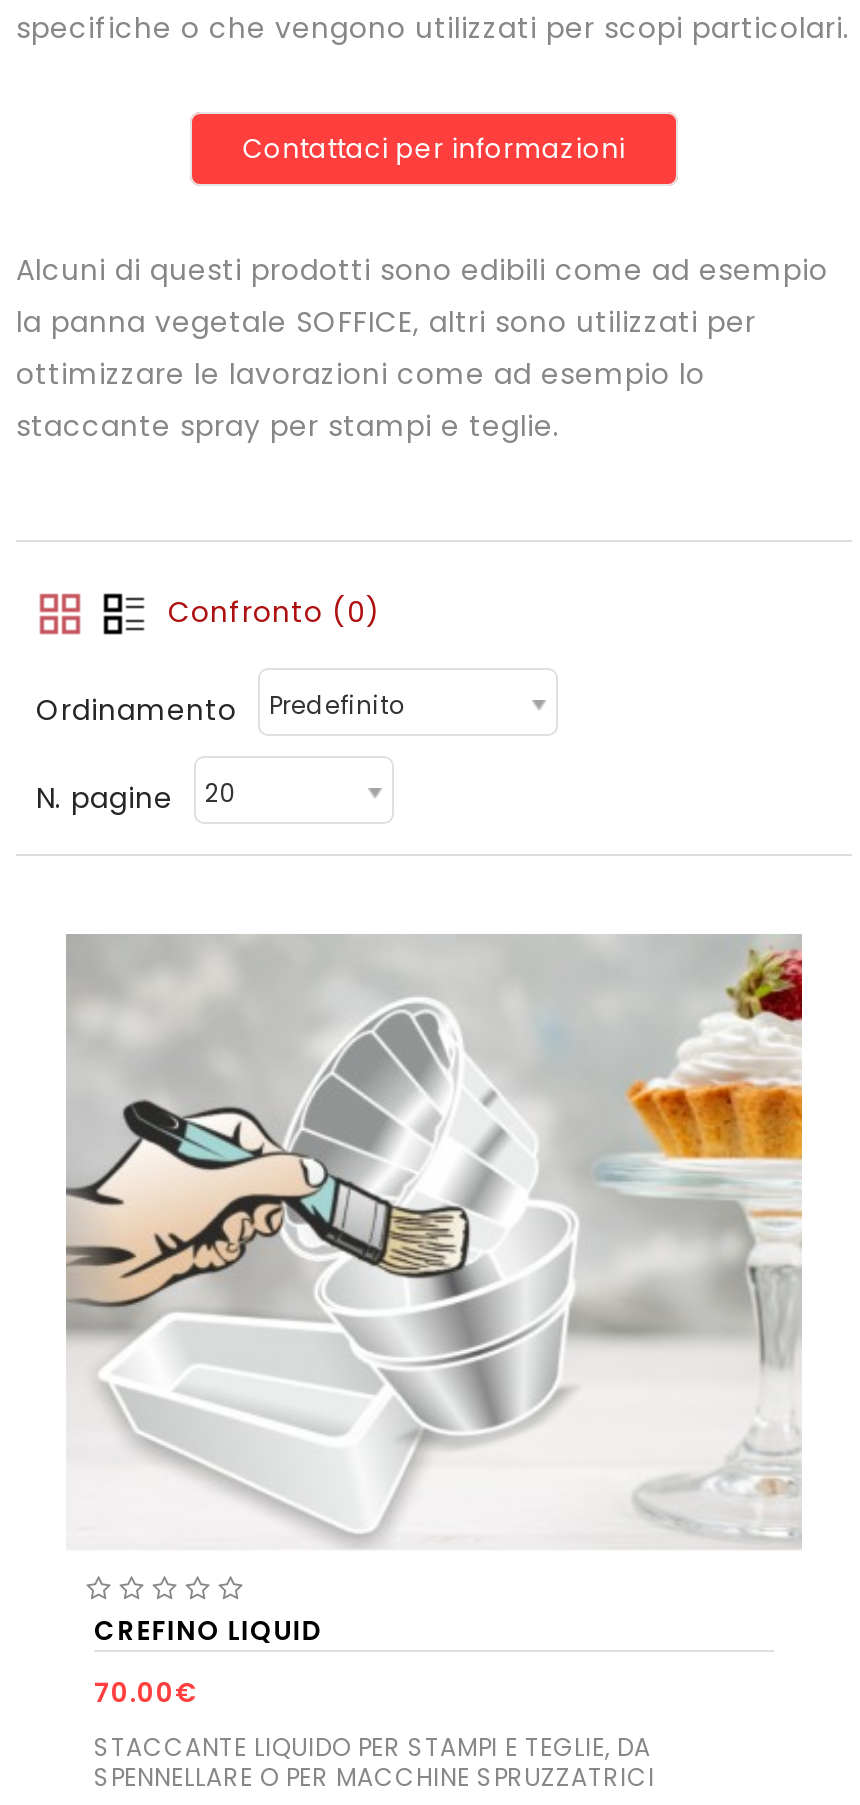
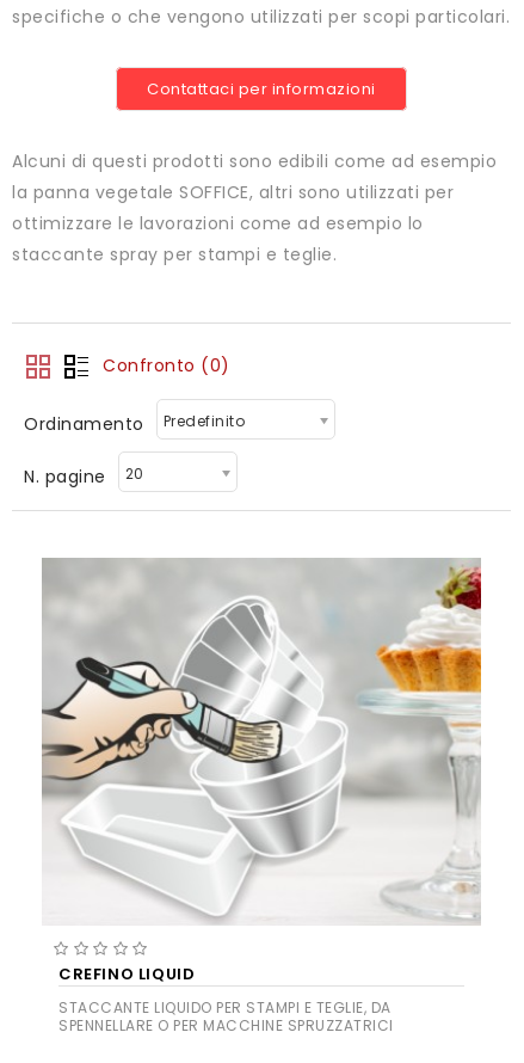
- 70.00€
